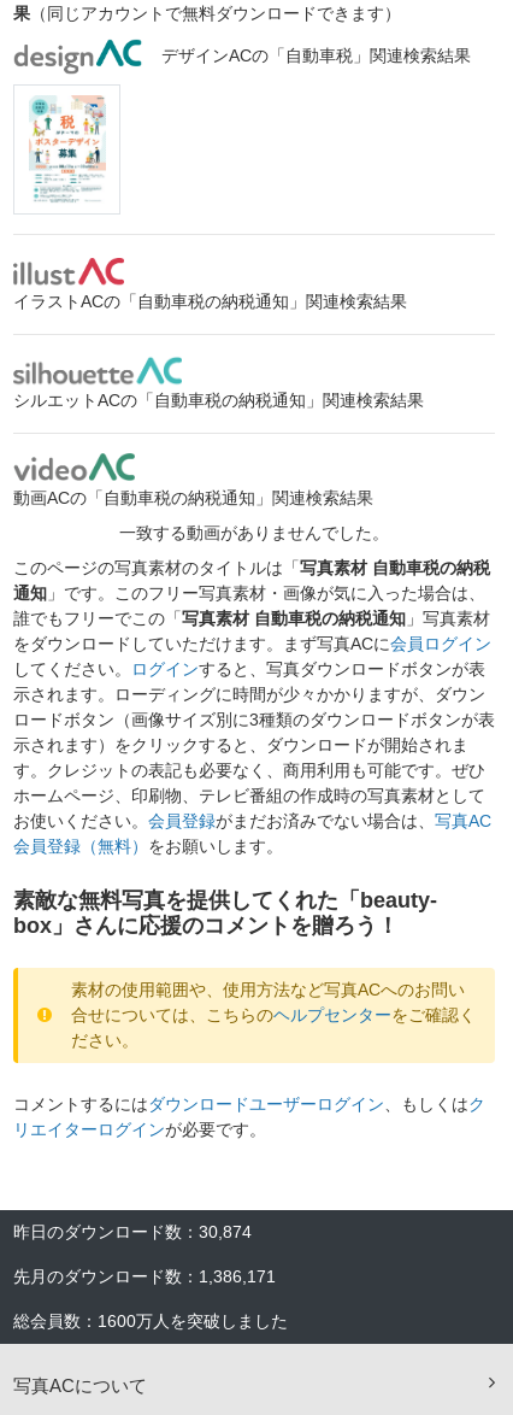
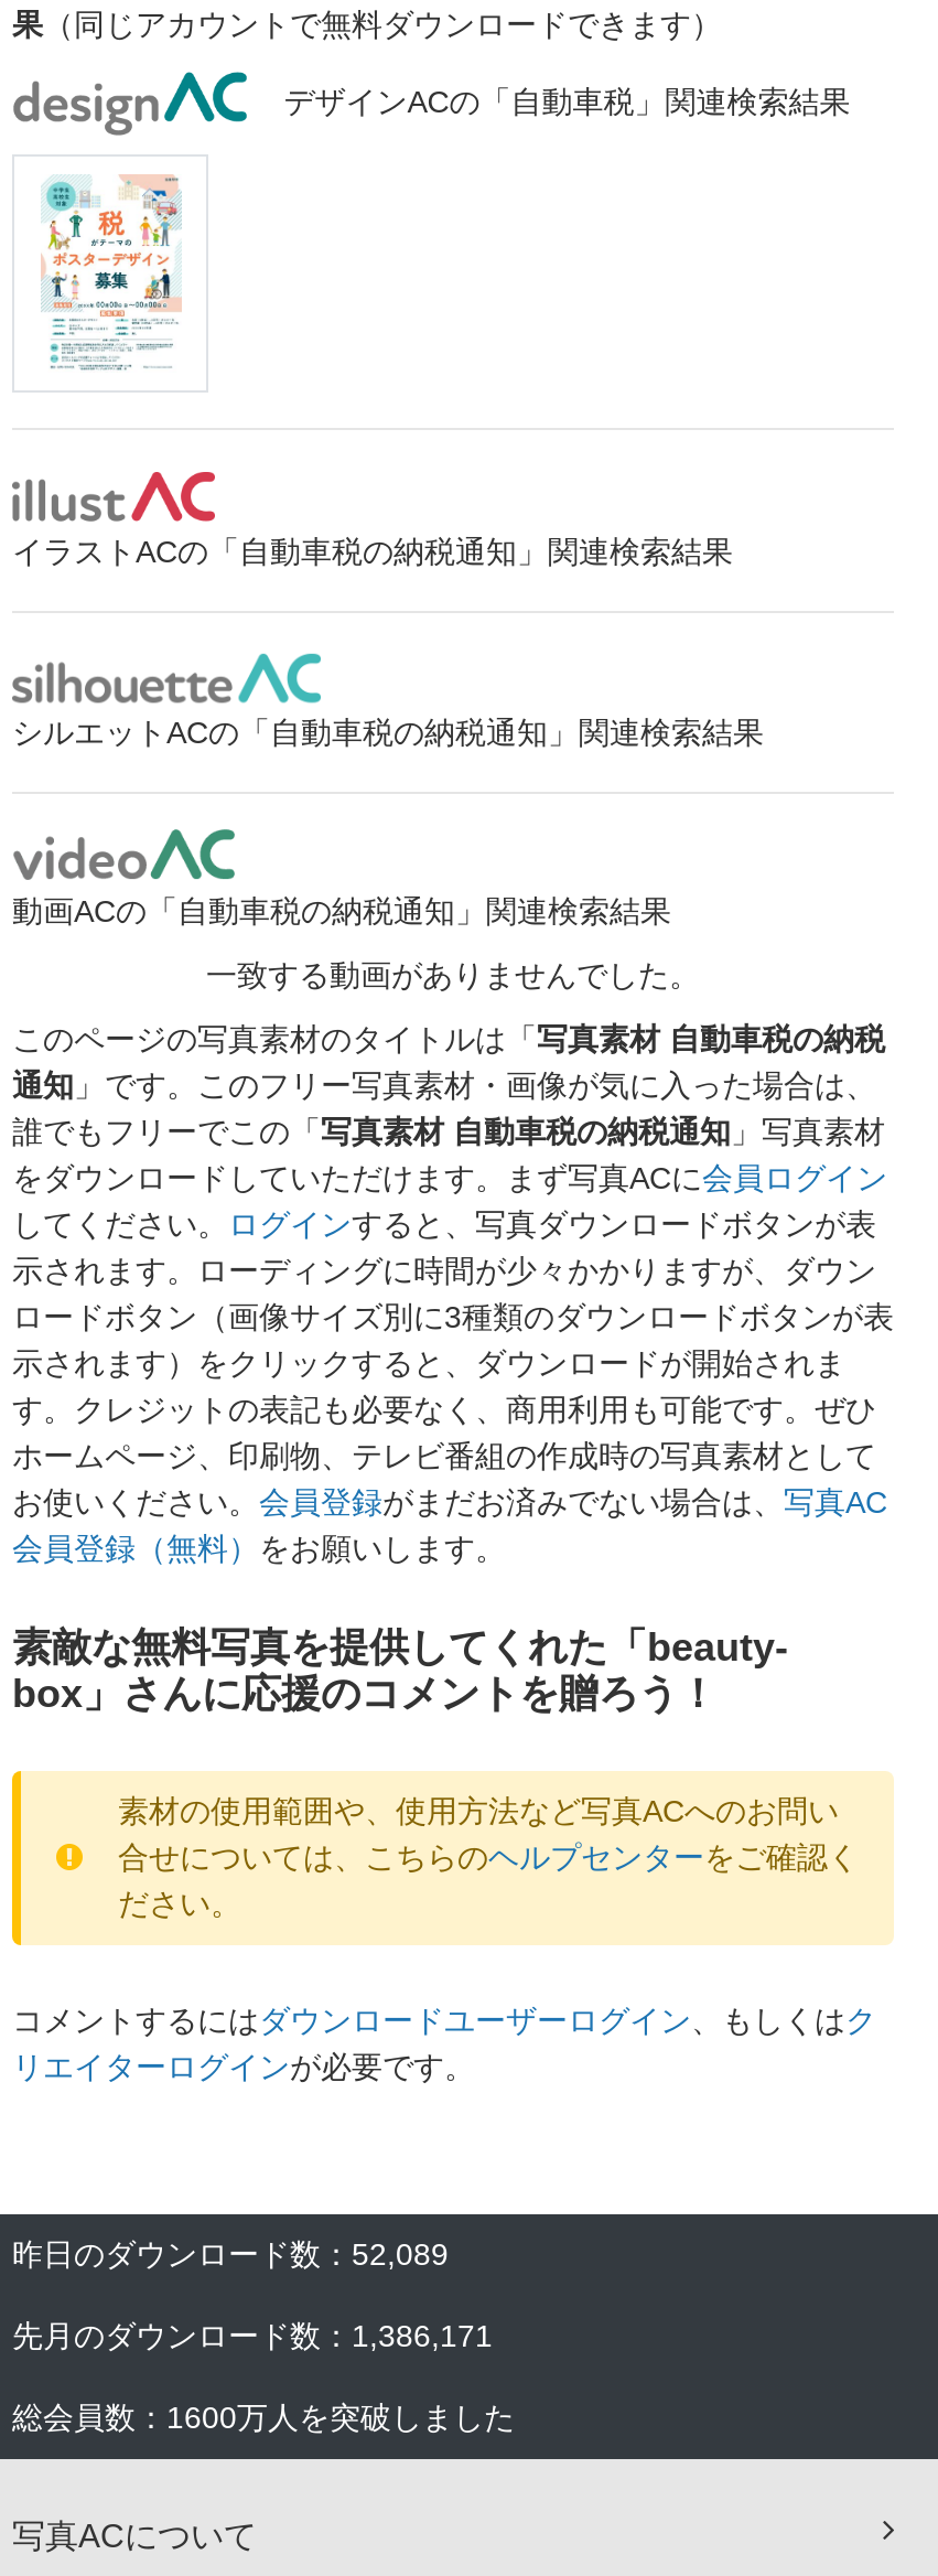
- 昨日のダウンロード数：30,874
+ 昨日のダウンロード数：52,089
